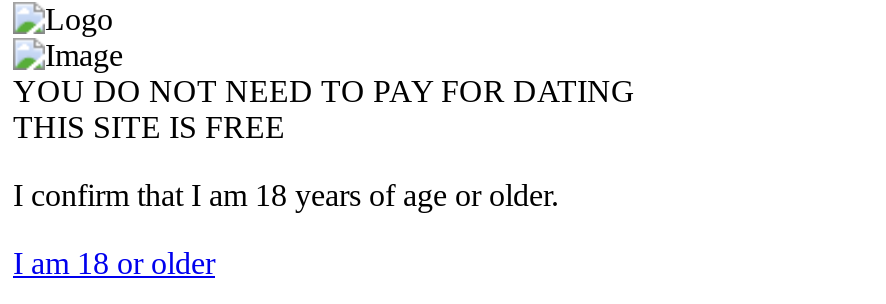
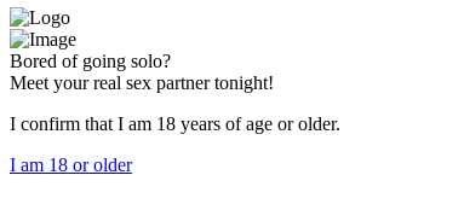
- YOU DO NOT NEED TO PAY FOR DATING
- THIS SITE IS FREE
+ Bored of going solo?
+ Meet your real sex partner tonight!
